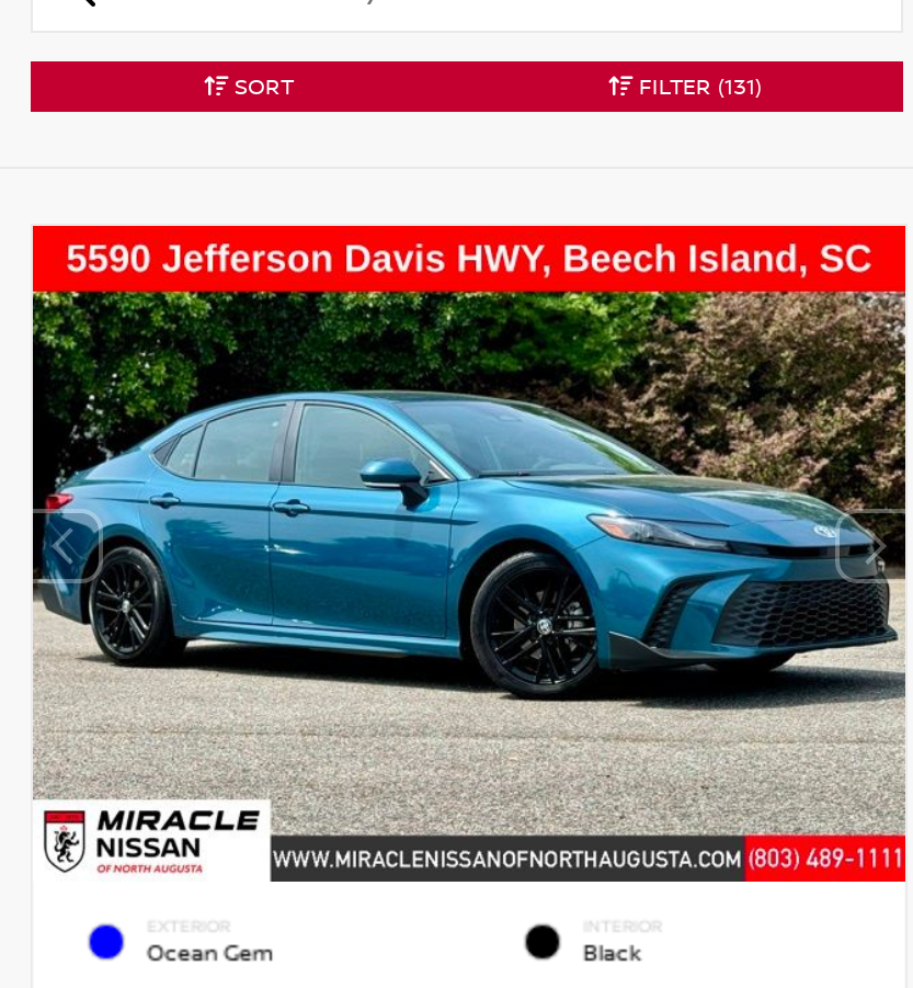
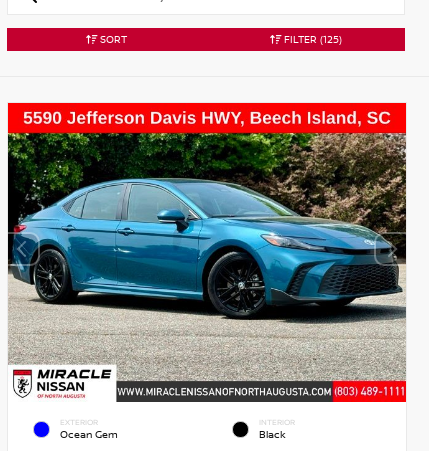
- FILTER (131)
+ FILTER (125)
